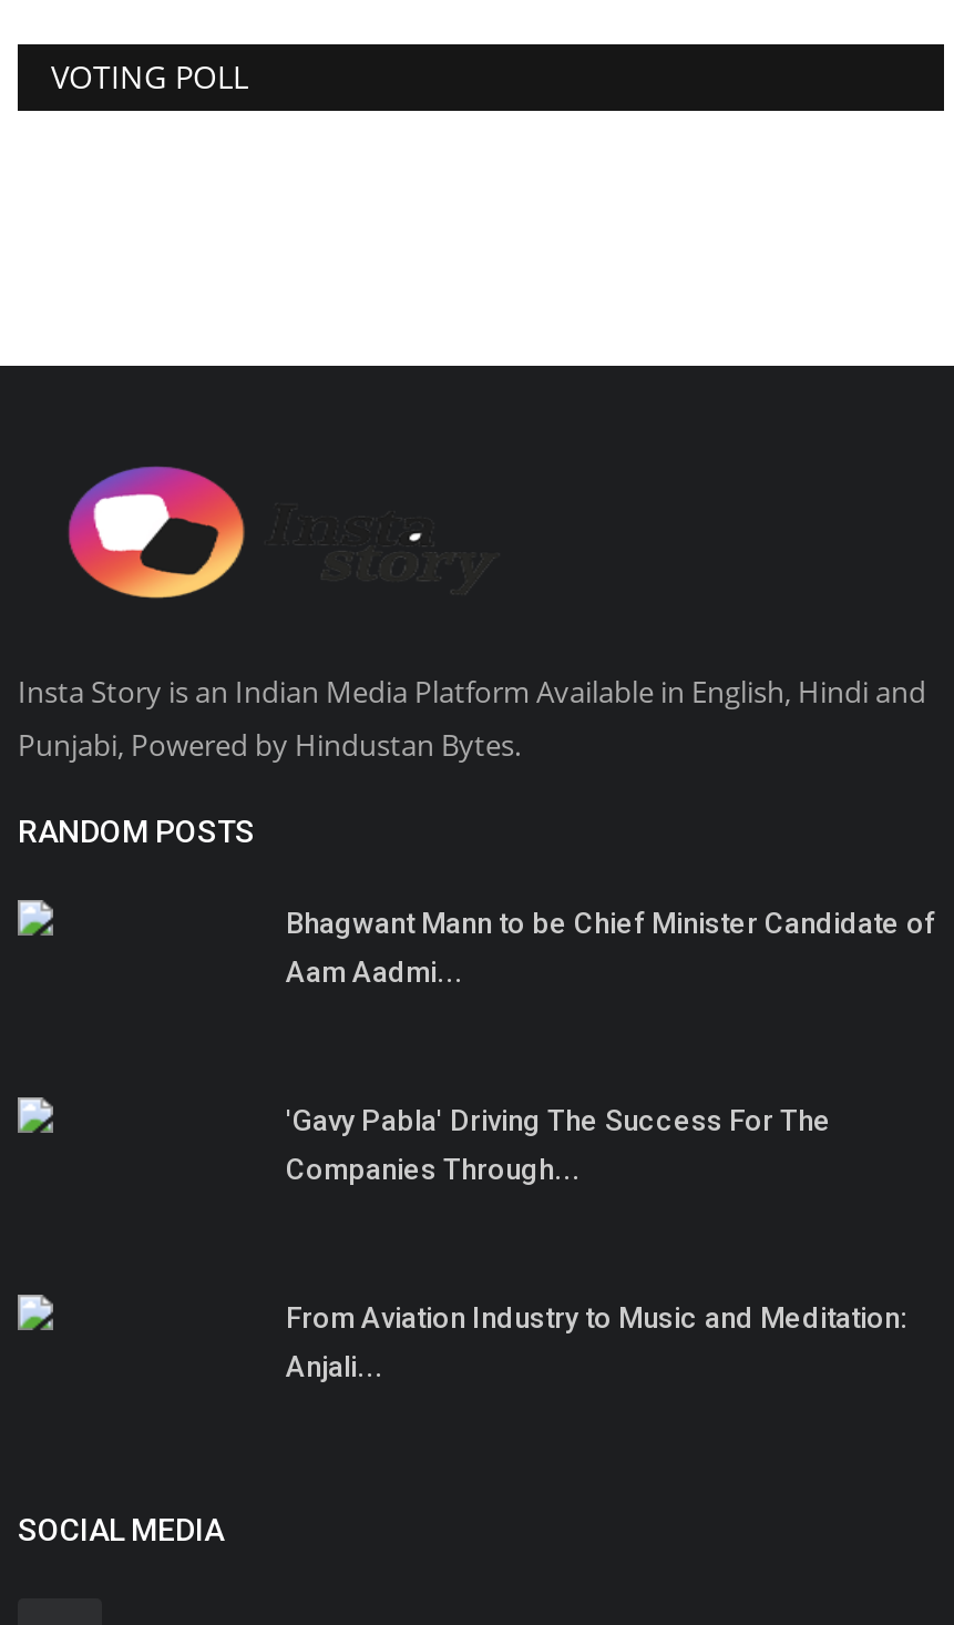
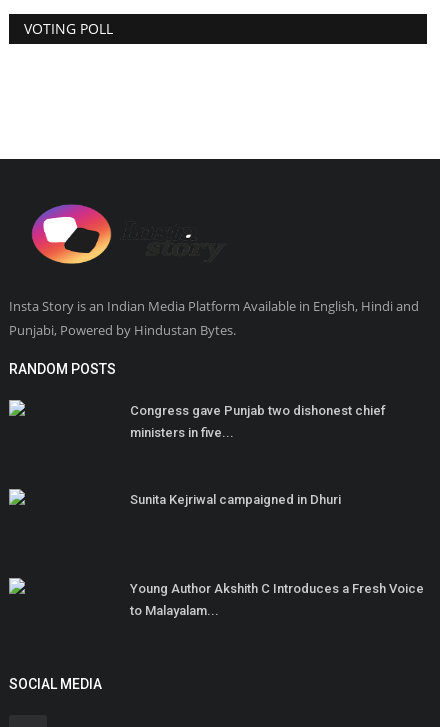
- Bhagwant Mann to be Chief Minister Candidate of
- Aam Aadmi...
+ Congress gave Punjab two dishonest chief
+ ministers in five...

- 'Gavy Pabla' Driving The Success For The
- Companies Through...
+ Sunita Kejriwal campaigned in Dhuri

- From Aviation Industry to Music and Meditation:
- Anjali...
+ Young Author Akshith C Introduces a Fresh Voice
+ to Malayalam...
